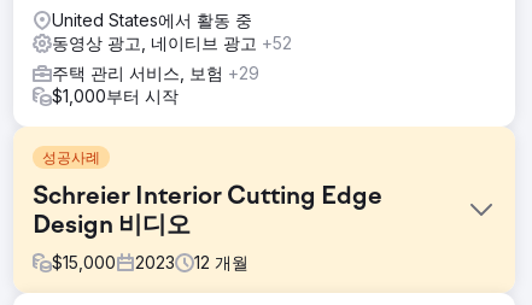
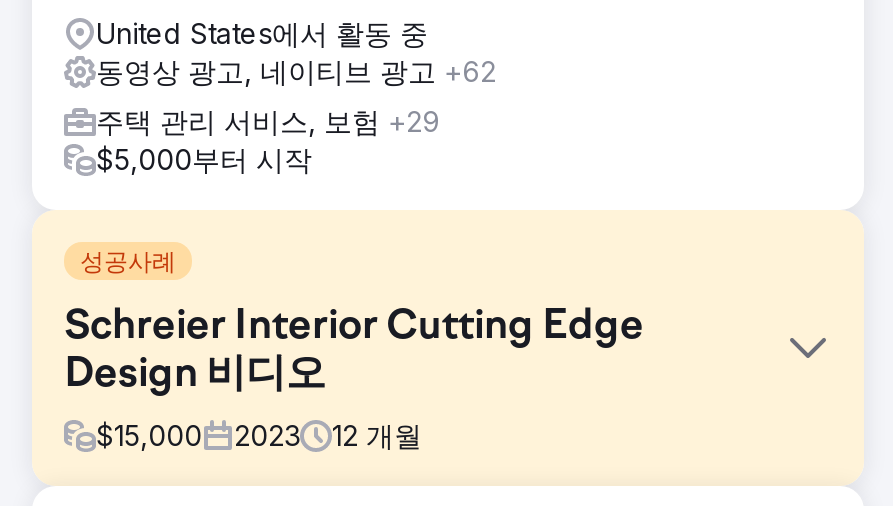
- 동영상 광고, 네이티브 광고 +52
+ 동영상 광고, 네이티브 광고 +62

- $1,000부터 시작
+ $5,000부터 시작
